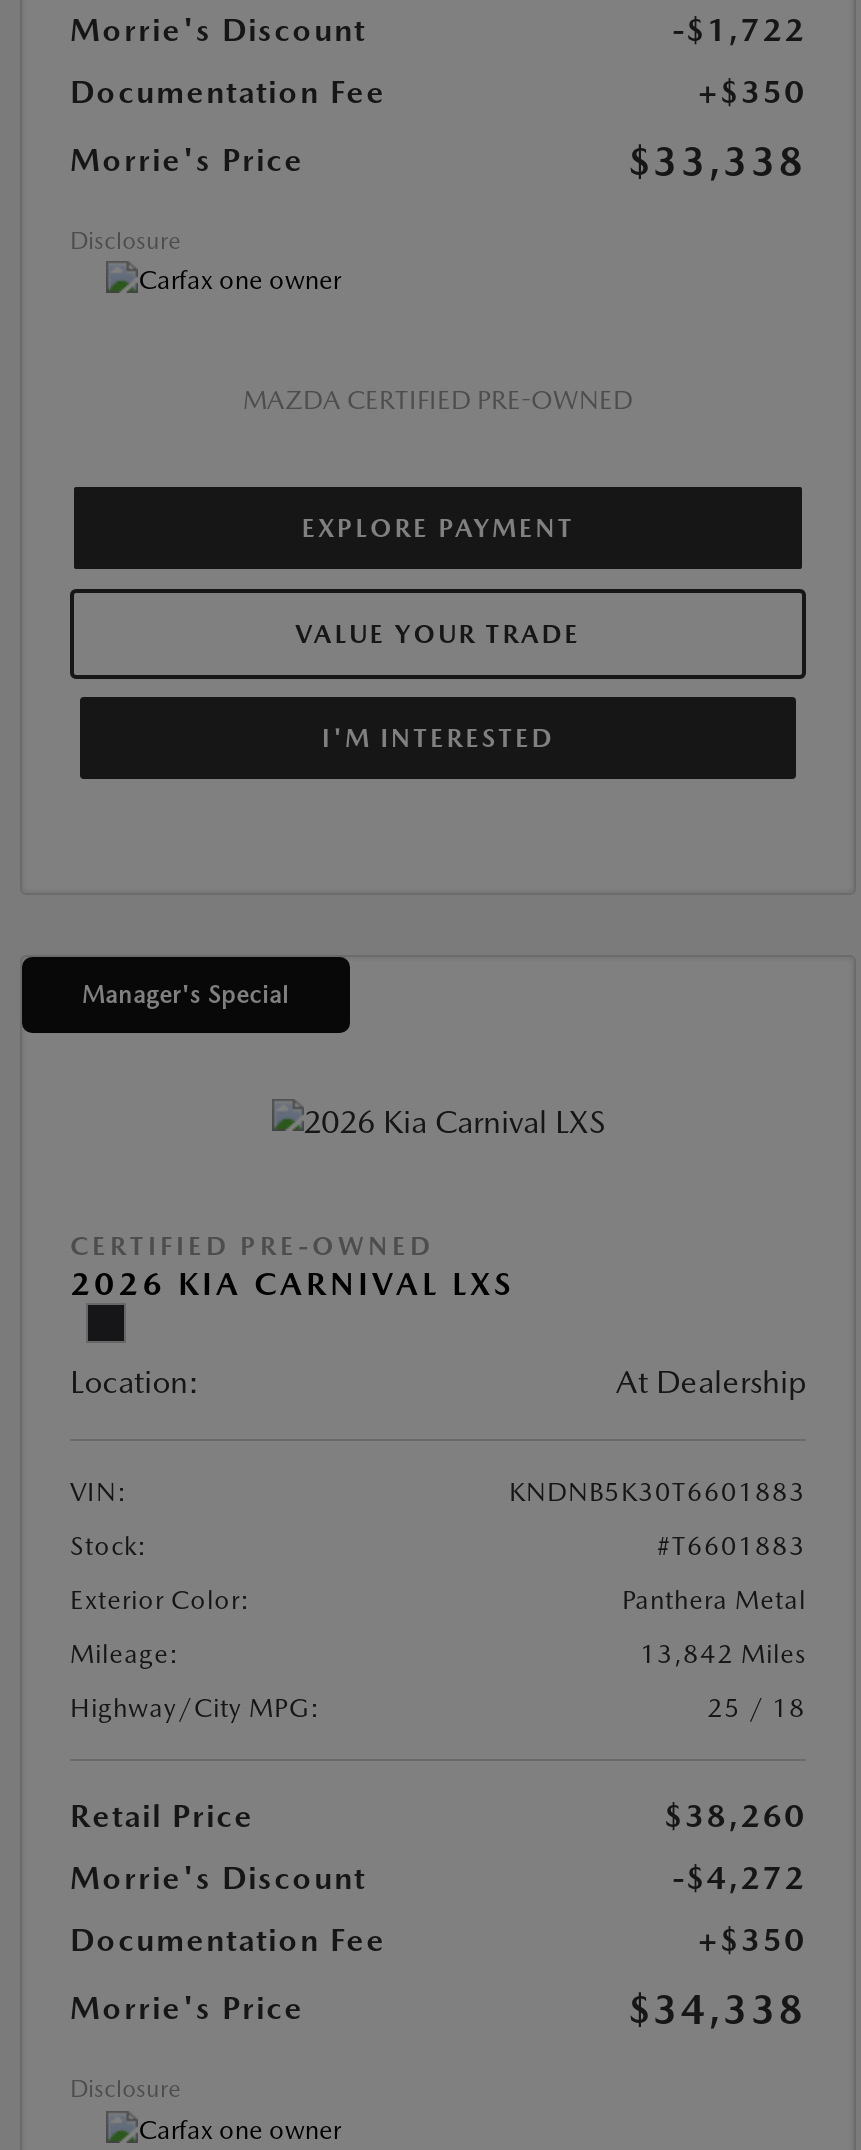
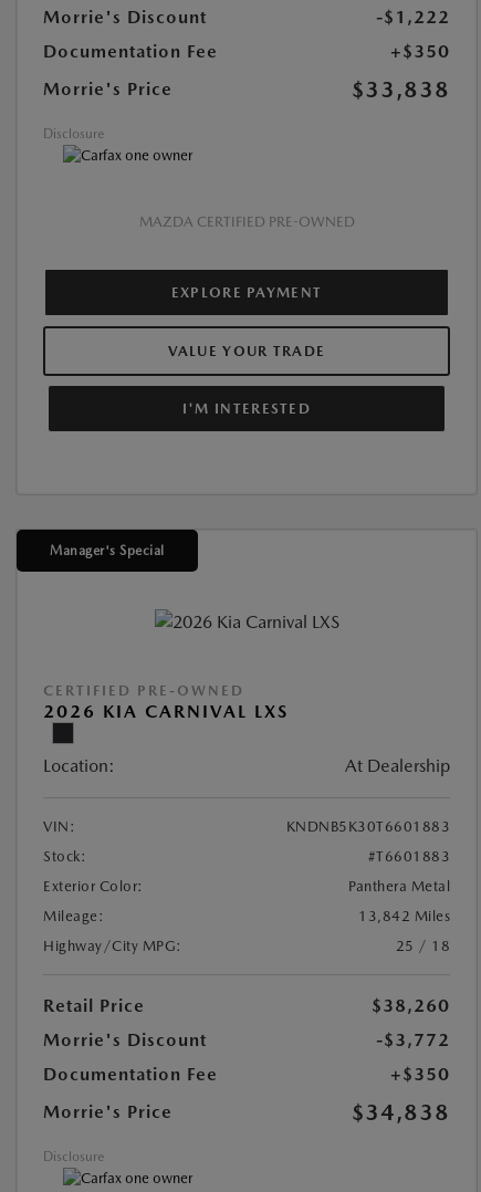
- -$1,722
+ -$1,222

- $33,338
+ $33,838

- -$4,272
+ -$3,772

- $34,338
+ $34,838
